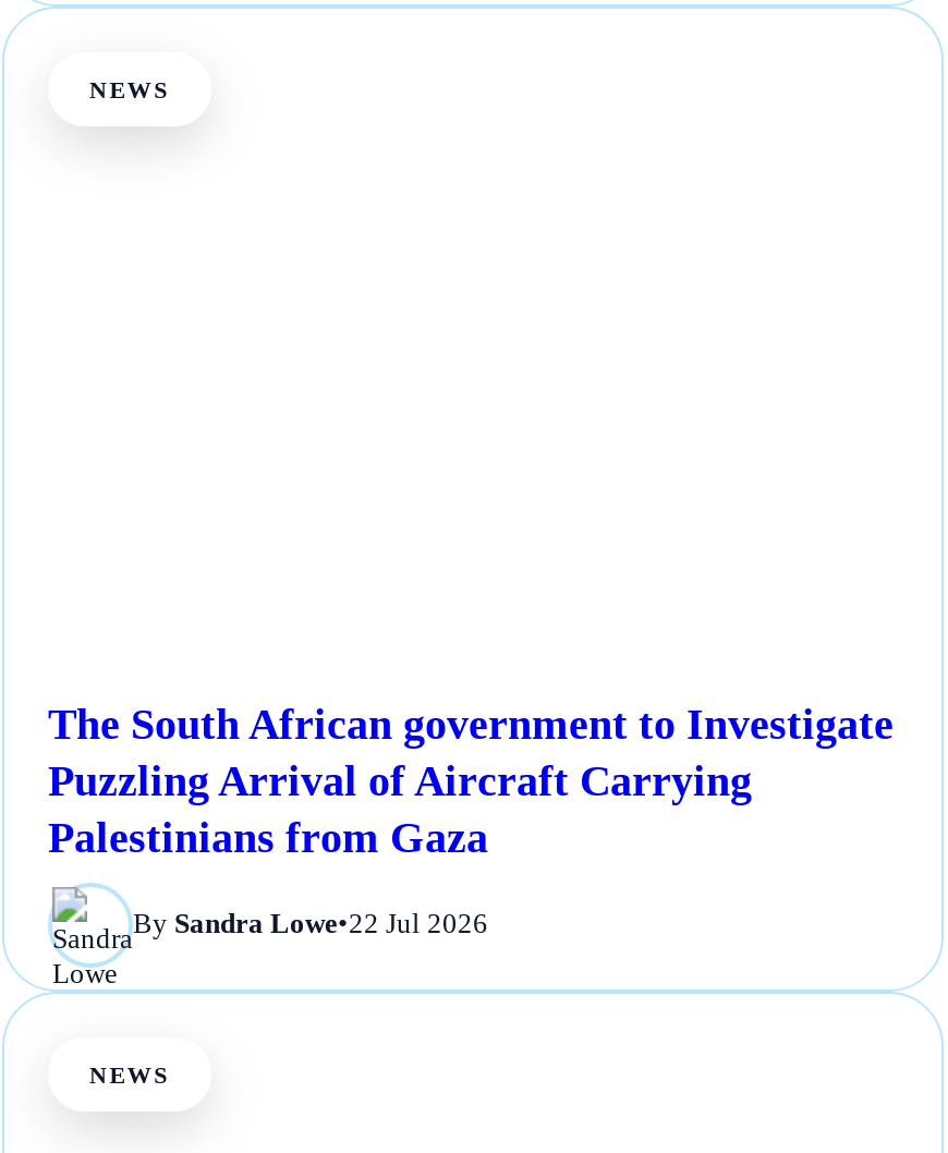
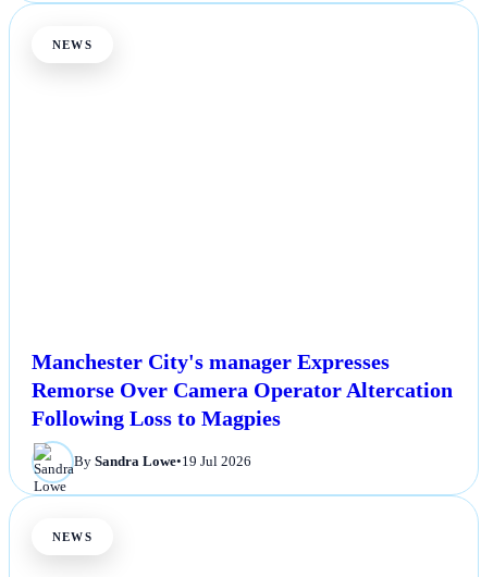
- The South African government to Investigate
- Puzzling Arrival of Aircraft Carrying
- Palestinians from Gaza
+ Manchester City's manager Expresses
+ Remorse Over Camera Operator Altercation
+ Following Loss to Magpies

- By Sandra Lowe•22 Jul 2026
+ By Sandra Lowe•19 Jul 2026
